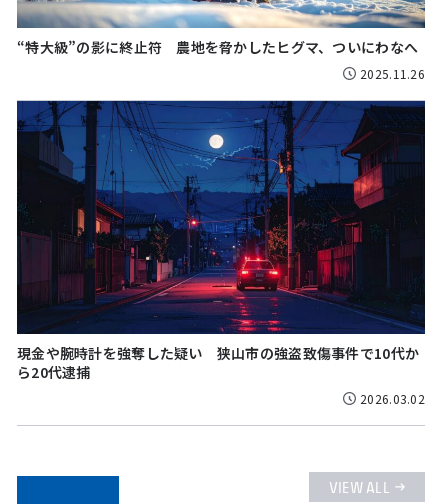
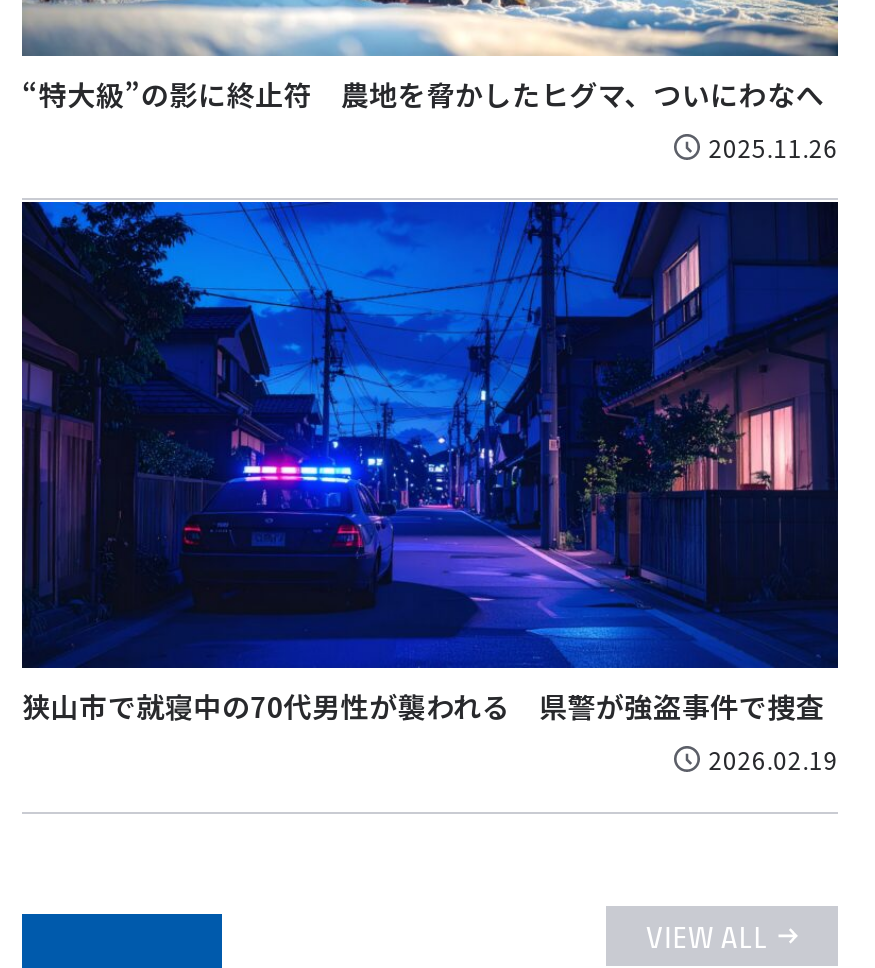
- [image]
- 現金や腕時計を強奪した疑い 狭山市の強盗致傷事件で10代か
- ら20代逮捕
- 2026.03.02
+ [image]
+ 狭山市で就寝中の70代男性が襲われる 県警が強盗事件で捜査
+ 2026.02.19
